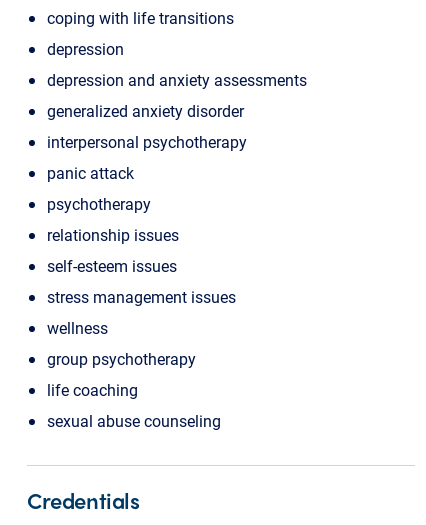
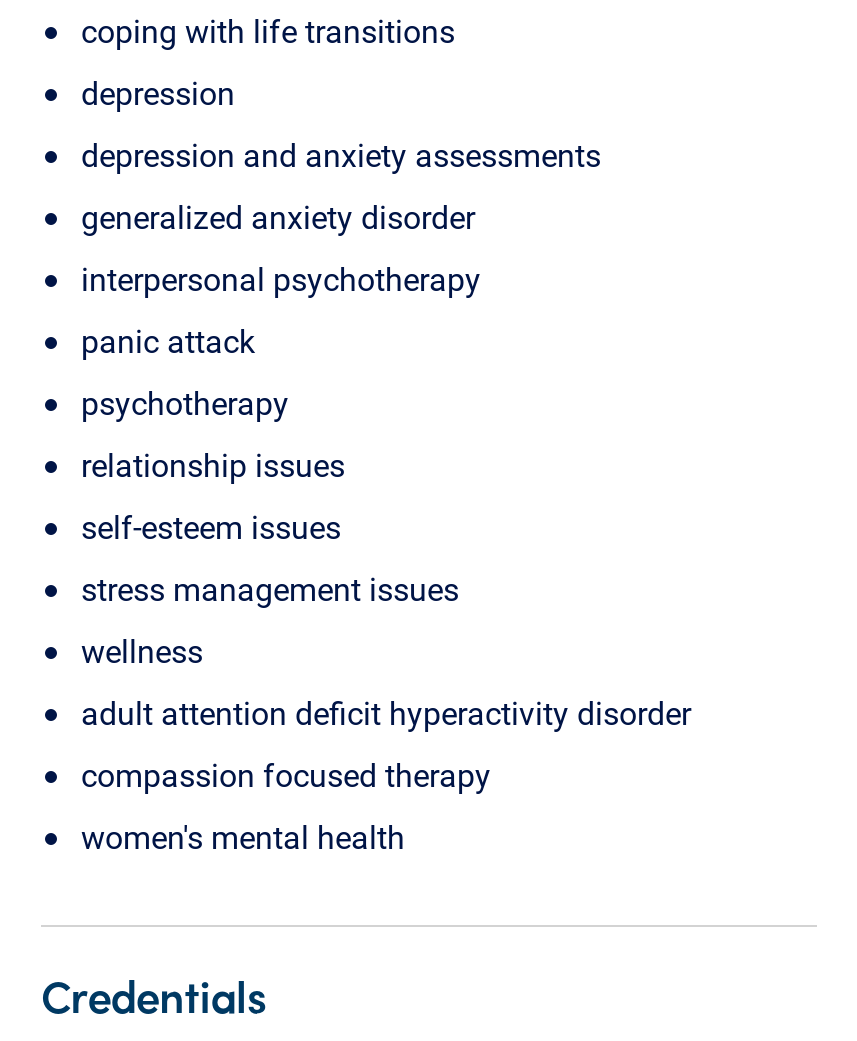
- group psychotherapy
+ adult attention deficit hyperactivity disorder

- life coaching
+ compassion focused therapy

- sexual abuse counseling
+ women's mental health
